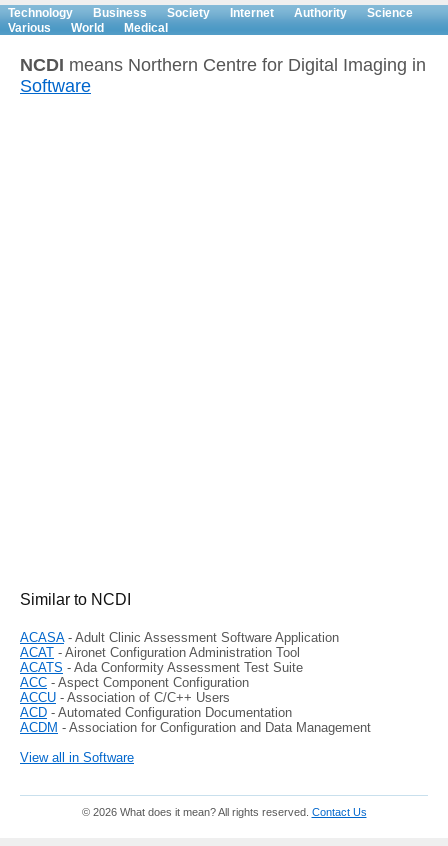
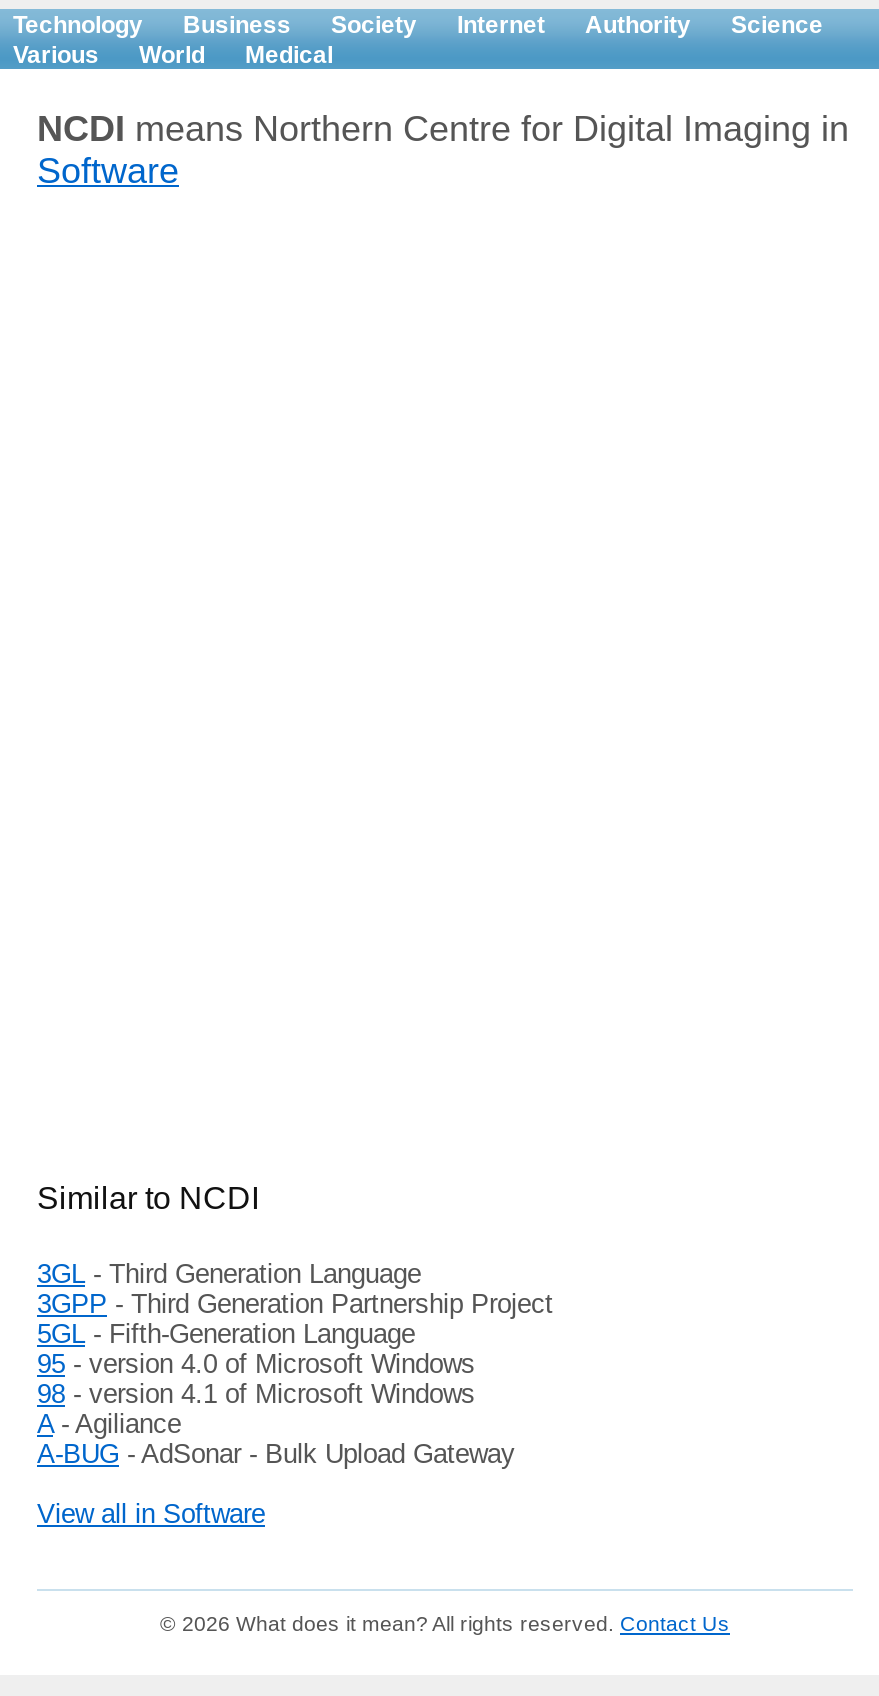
- ACASA - Adult Clinic Assessment Software Application
- ACAT - Aironet Configuration Administration Tool
- ACATS - Ada Conformity Assessment Test Suite
- ACC - Aspect Component Configuration
- ACCU - Association of C/C++ Users
- ACD - Automated Configuration Documentation
- ACDM - Association for Configuration and Data Management
+ 3GL - Third Generation Language
+ 3GPP - Third Generation Partnership Project
+ 5GL - Fifth-Generation Language
+ 95 - version 4.0 of Microsoft Windows
+ 98 - version 4.1 of Microsoft Windows
+ A - Agiliance
+ A-BUG - AdSonar - Bulk Upload Gateway
